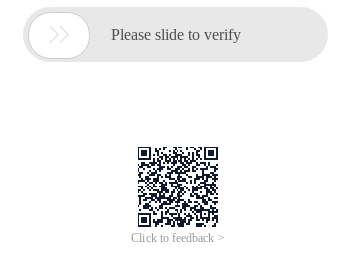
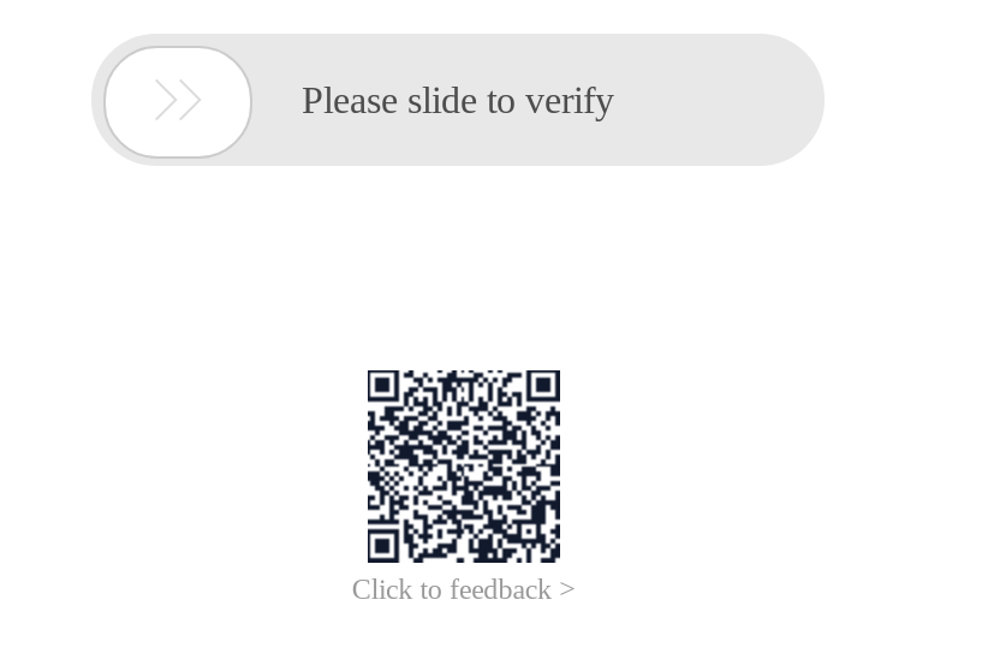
- [image]
+ [image]
